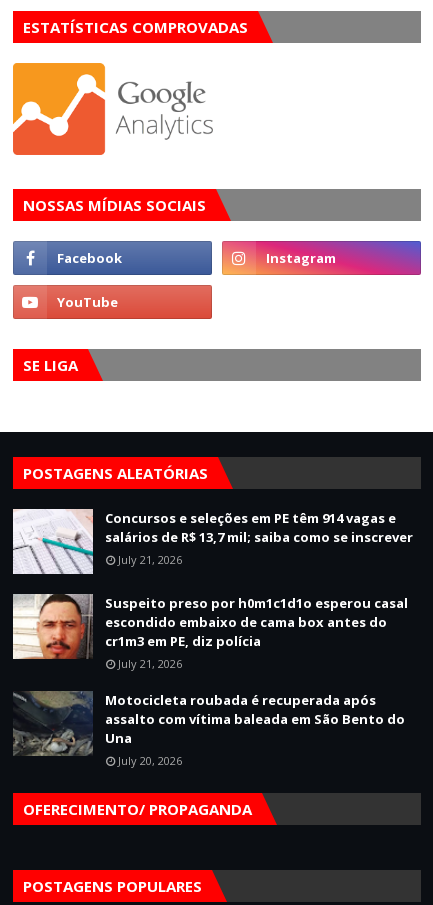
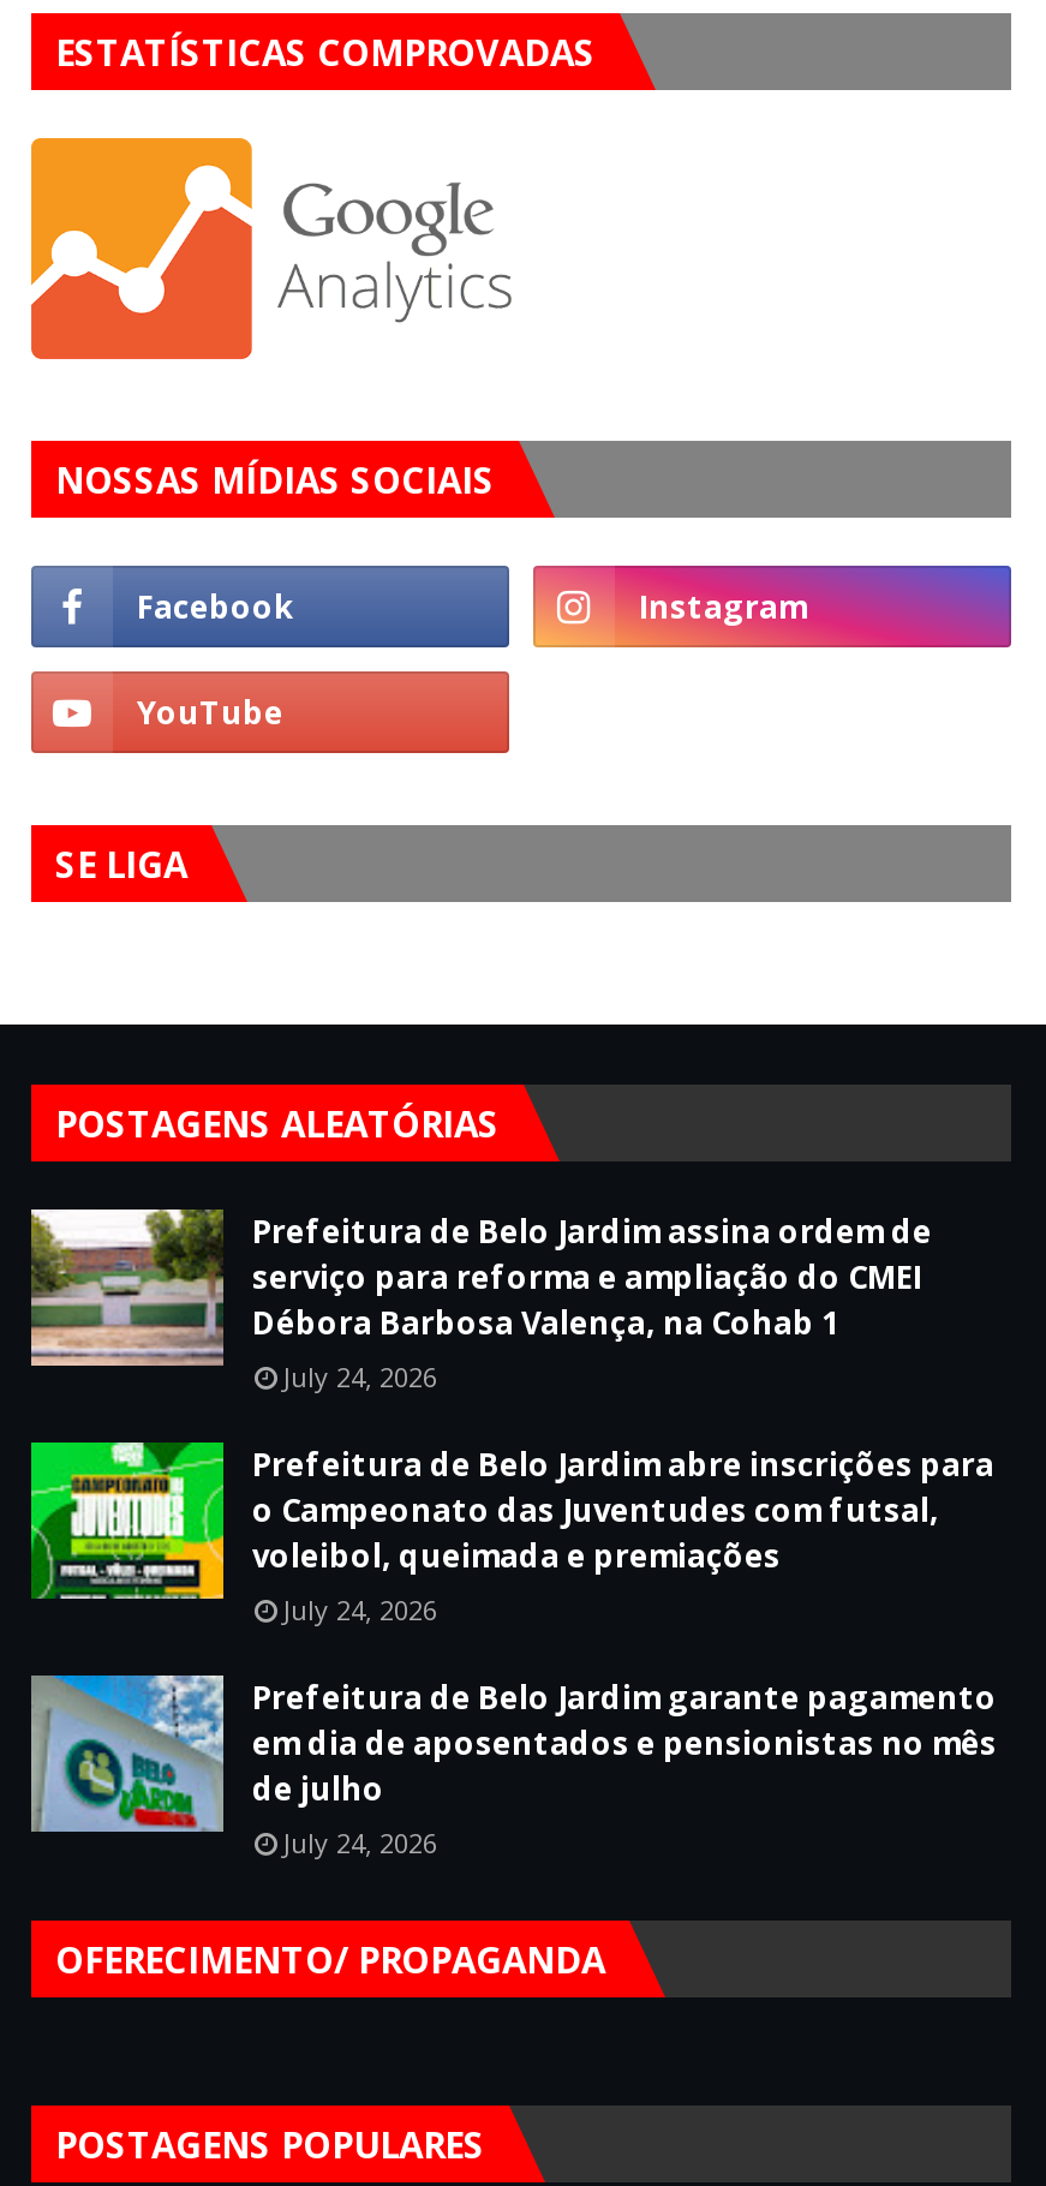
- [image]
- Concursos e seleções em PE têm 914 vagas e
- salários de R$ 13,7 mil; saiba como se inscrever
- July 21, 2026
+ [image]
+ Prefeitura de Belo Jardim assina ordem de
+ serviço para reforma e ampliação do CMEI
+ Débora Barbosa Valença, na Cohab 1
+ July 24, 2026

- [image]
- Suspeito preso por h0m1c1d1o esperou casal
- escondido embaixo de cama box antes do
- cr1m3 em PE, diz polícia
- July 21, 2026
+ [image]
+ Prefeitura de Belo Jardim abre inscrições para
+ o Campeonato das Juventudes com futsal,
+ voleibol, queimada e premiações
+ July 24, 2026

- [image]
- Motocicleta roubada é recuperada após
- assalto com vítima baleada em São Bento do
- Una
- July 20, 2026
+ [image]
+ Prefeitura de Belo Jardim garante pagamento
+ em dia de aposentados e pensionistas no mês
+ de julho
+ July 24, 2026
